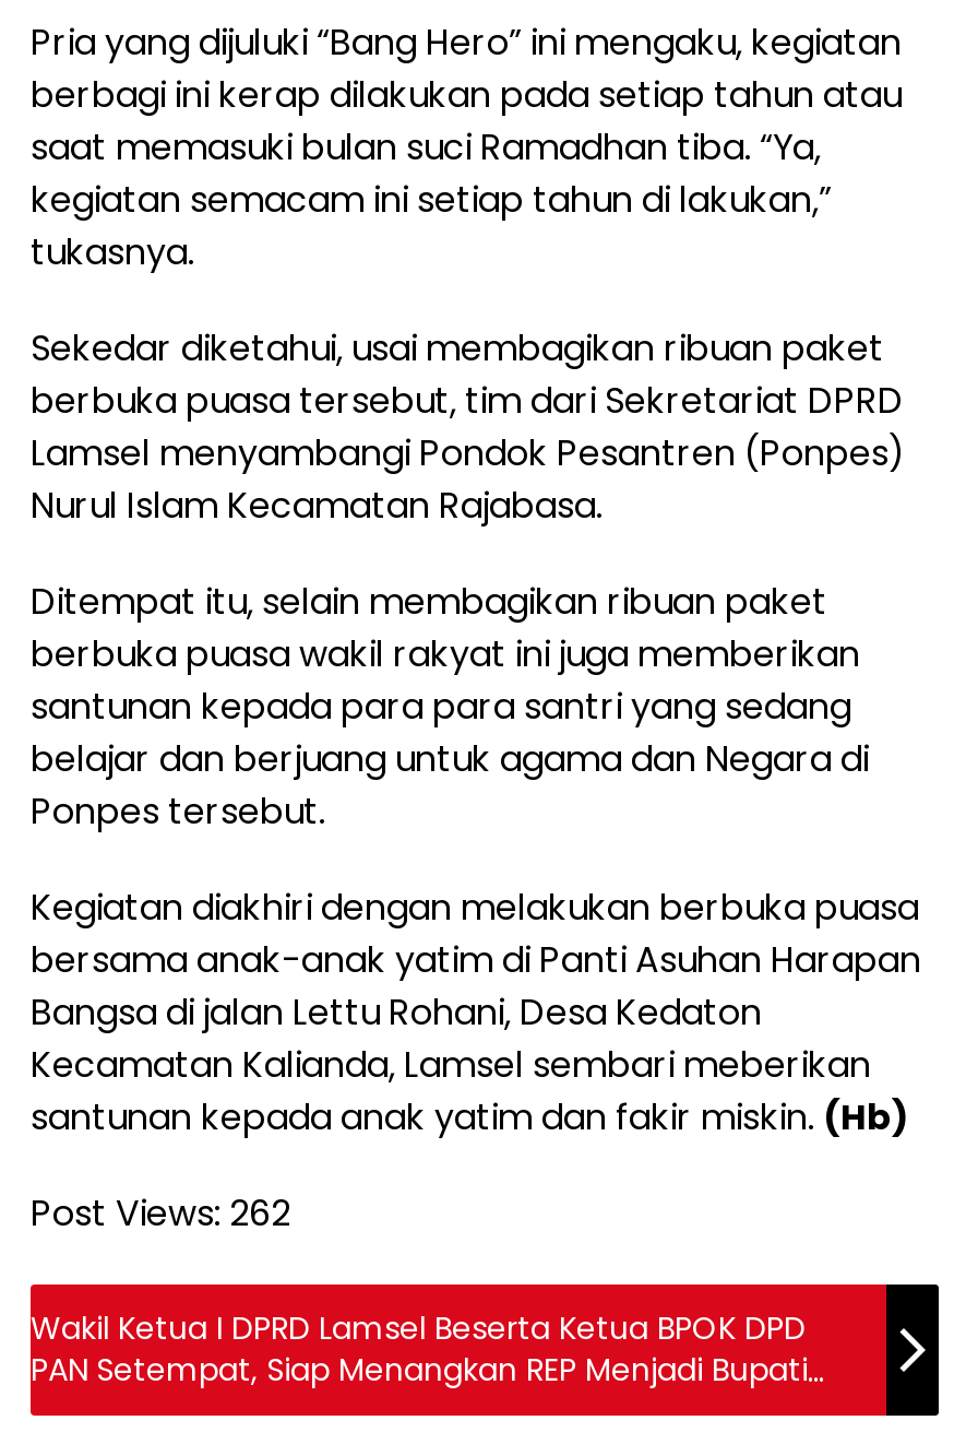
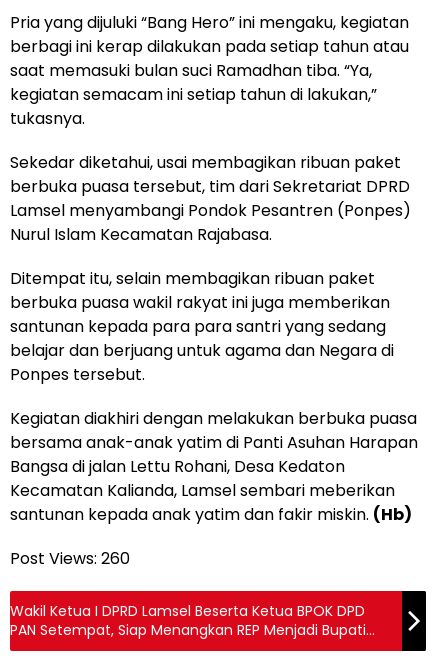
- Post Views: 262
+ Post Views: 260
